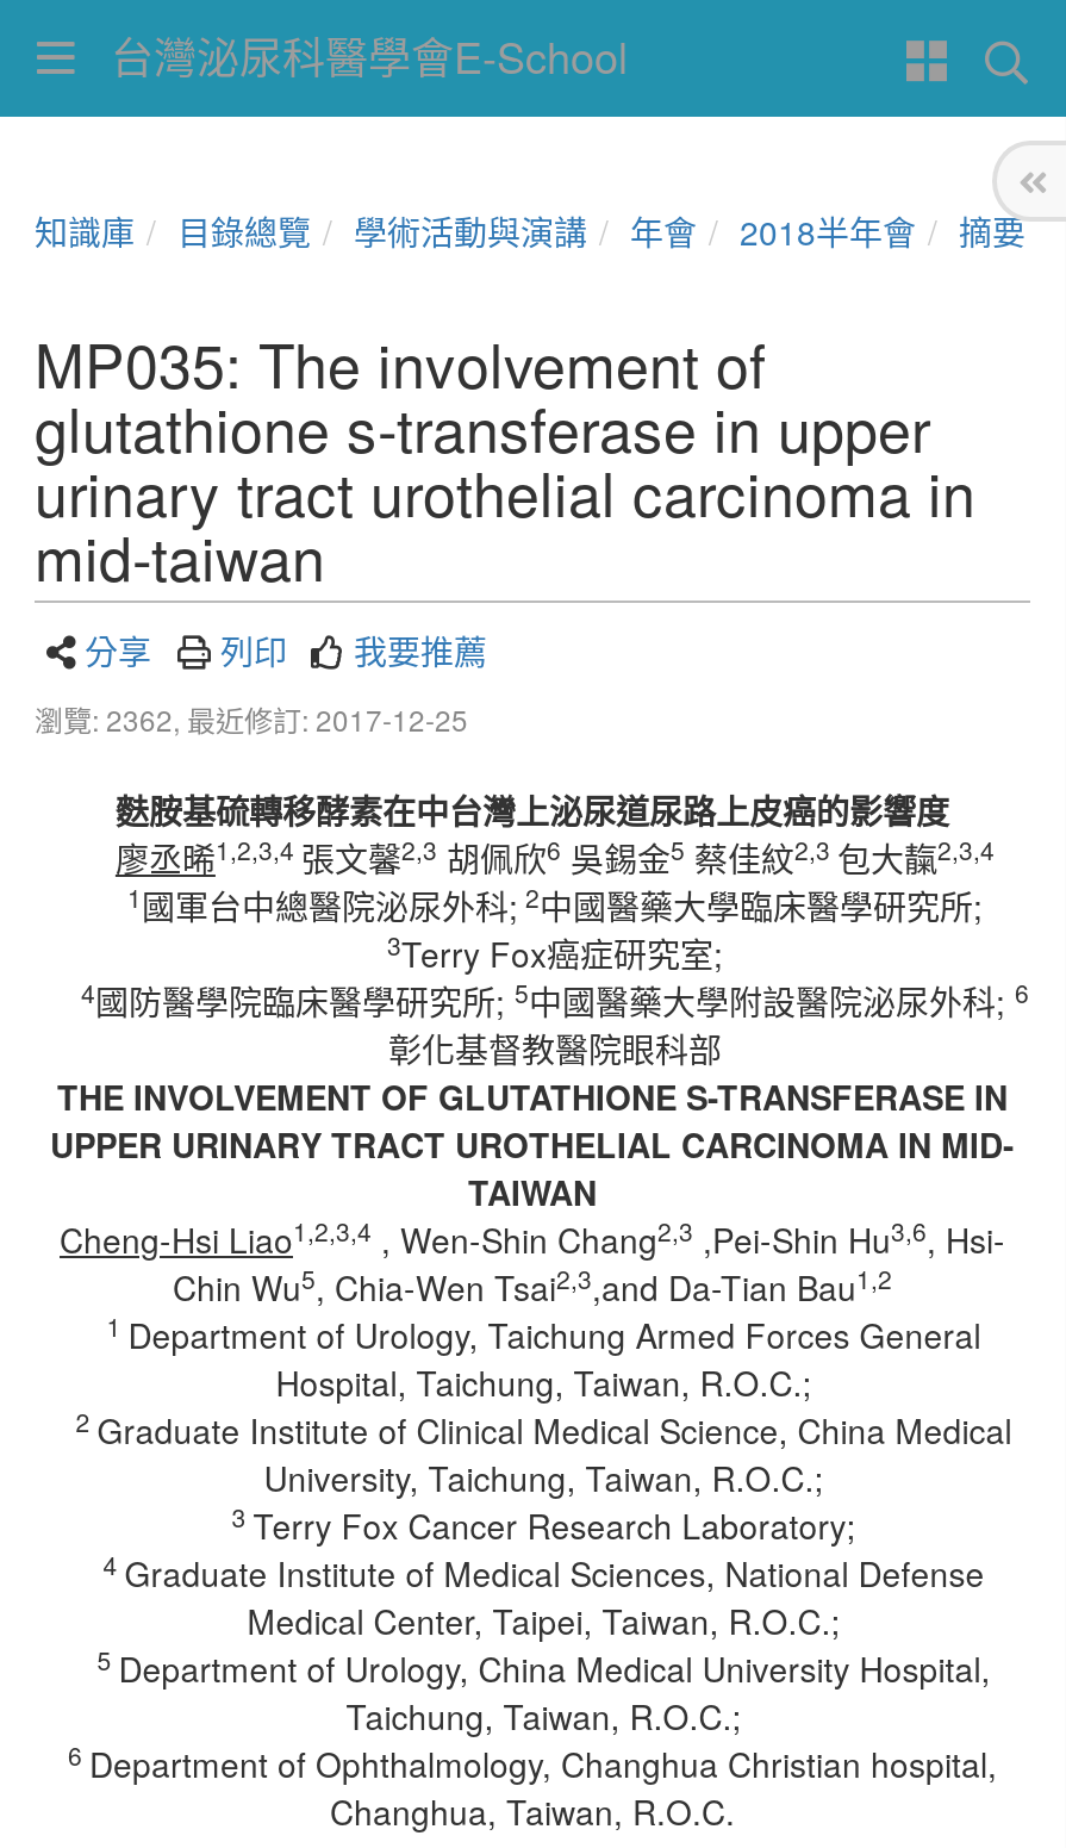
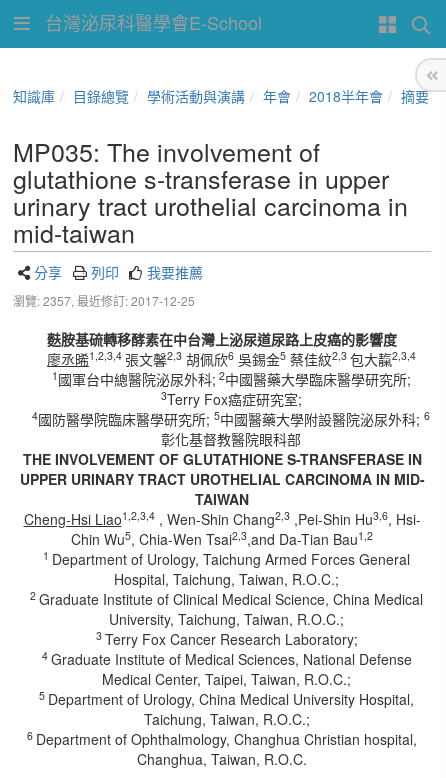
- 瀏覽: 2362,最近修訂: 2017-12-25
+ 瀏覽: 2357,最近修訂: 2017-12-25
